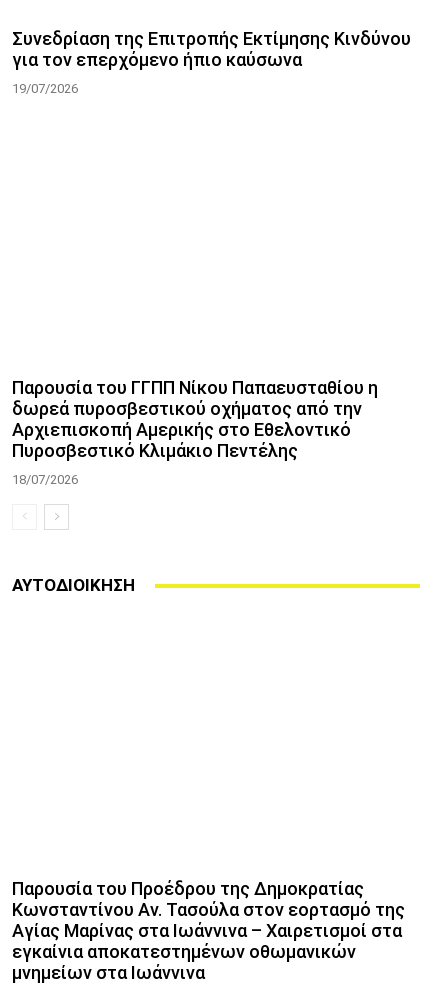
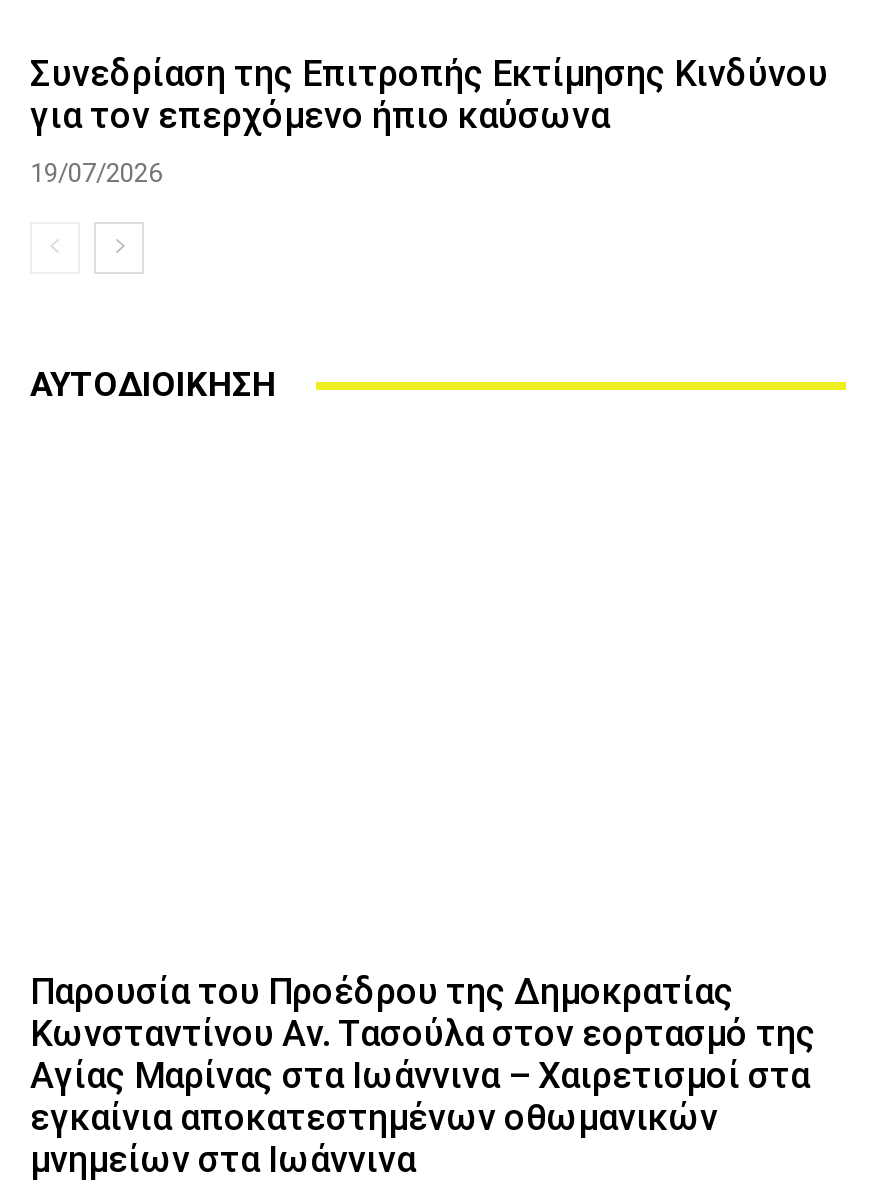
- Παρουσία του ΓΓΠΠ Νίκου Παπαευσταθίου η
- δωρεά πυροσβεστικού οχήματος από την
- Αρχιεπισκοπή Αμερικής στο Εθελοντικό
- Πυροσβεστικό Κλιμάκιο Πεντέλης
- 18/07/2026
